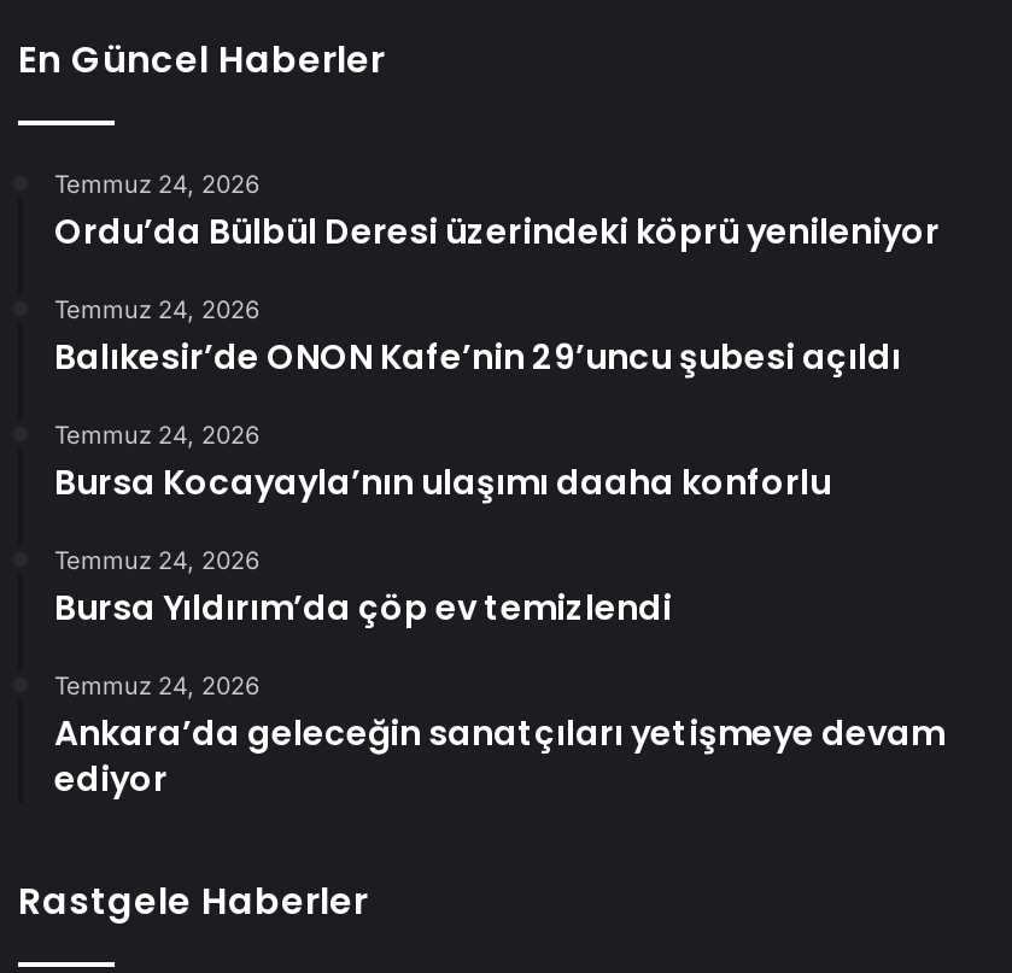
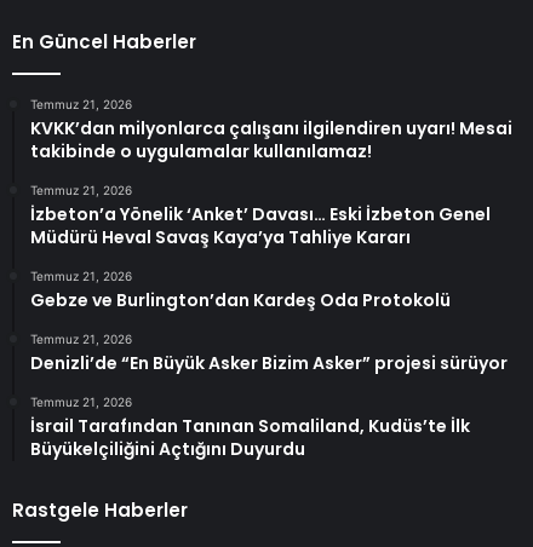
- Temmuz 24, 2026
- Ordu’da Bülbül Deresi üzerindeki köprü yenileniyor
+ Temmuz 21, 2026
+ KVKK’dan milyonlarca çalışanı ilgilendiren uyarı! Mesai
+ takibinde o uygulamalar kullanılamaz!

- Temmuz 24, 2026
- Balıkesir’de ONON Kafe’nin 29’uncu şubesi açıldı
+ Temmuz 21, 2026
+ İzbeton’a Yönelik ‘Anket’ Davası… Eski İzbeton Genel
+ Müdürü Heval Savaş Kaya’ya Tahliye Kararı

- Temmuz 24, 2026
- Bursa Kocayayla’nın ulaşımı daaha konforlu
+ Temmuz 21, 2026
+ Gebze ve Burlington’dan Kardeş Oda Protokolü

- Temmuz 24, 2026
- Bursa Yıldırım’da çöp ev temizlendi
+ Temmuz 21, 2026
+ Denizli’de “En Büyük Asker Bizim Asker” projesi sürüyor

- Temmuz 24, 2026
- Ankara’da geleceğin sanatçıları yetişmeye devam
- ediyor
+ Temmuz 21, 2026
+ İsrail Tarafından Tanınan Somaliland, Kudüs’te İlk
+ Büyükelçiliğini Açtığını Duyurdu
